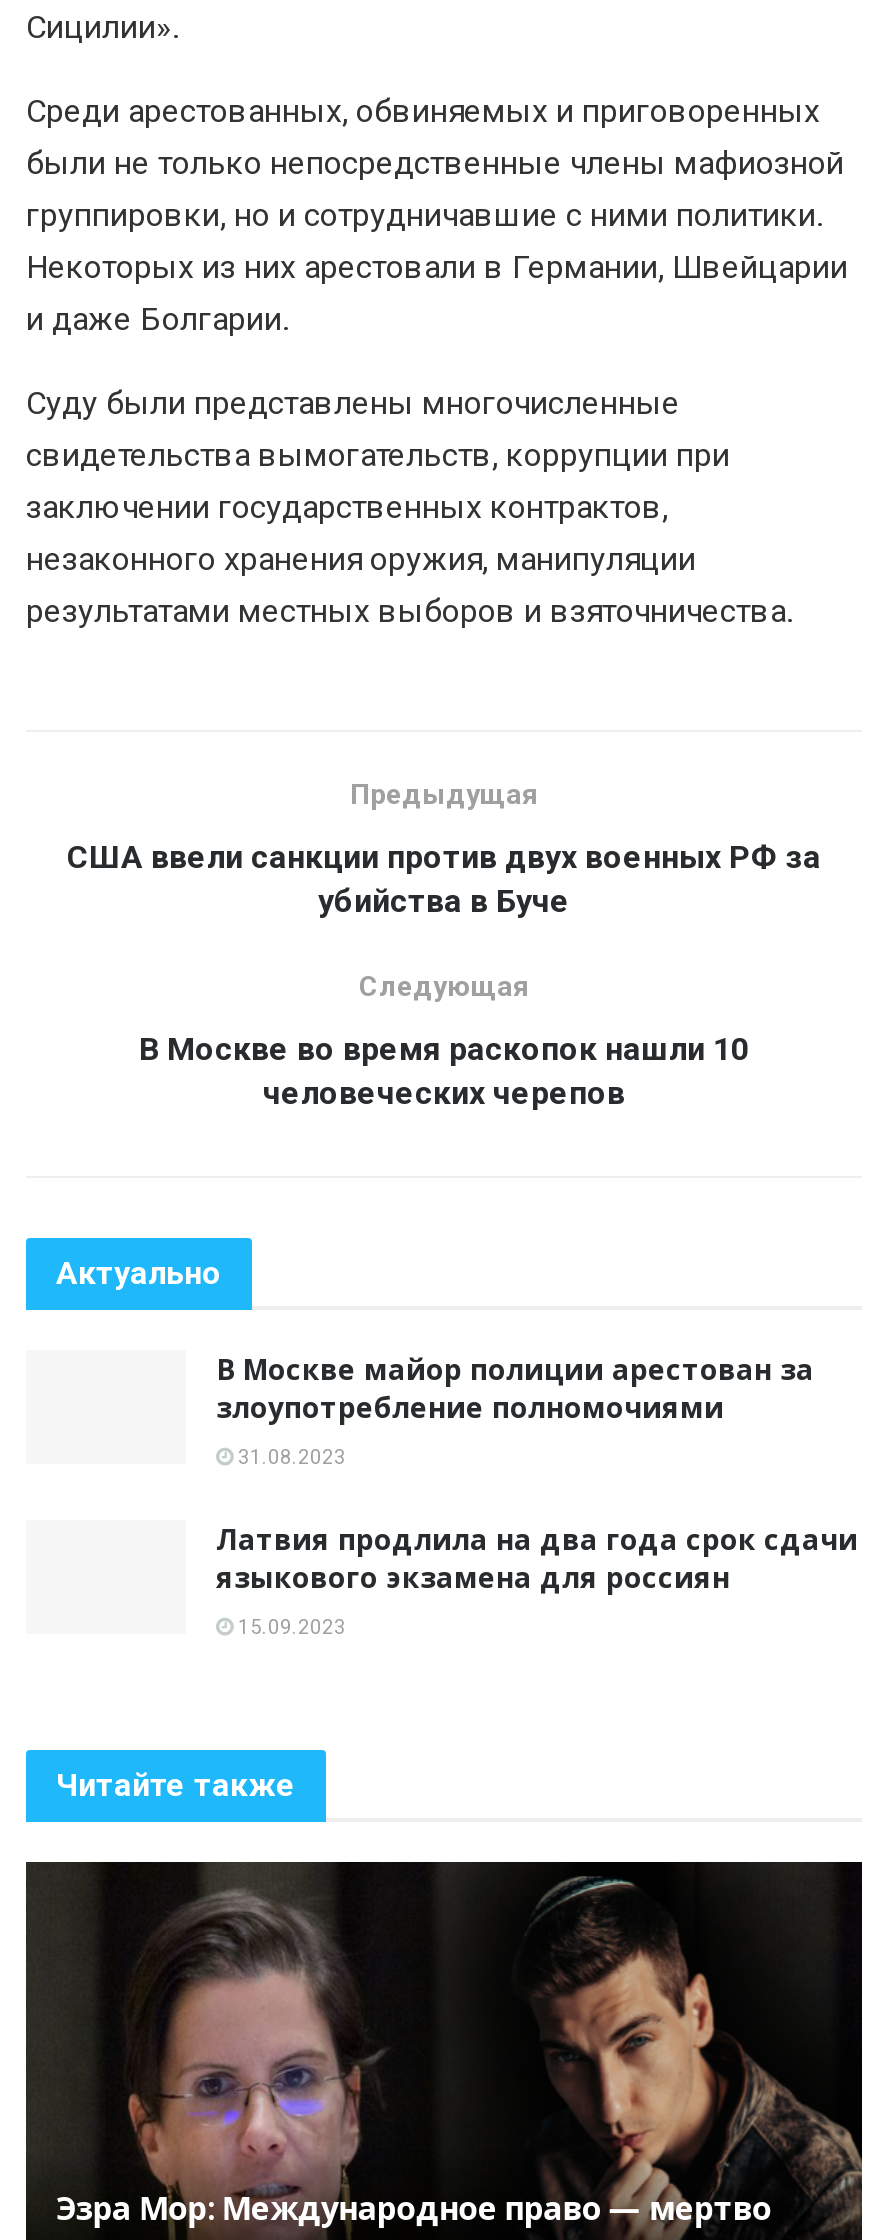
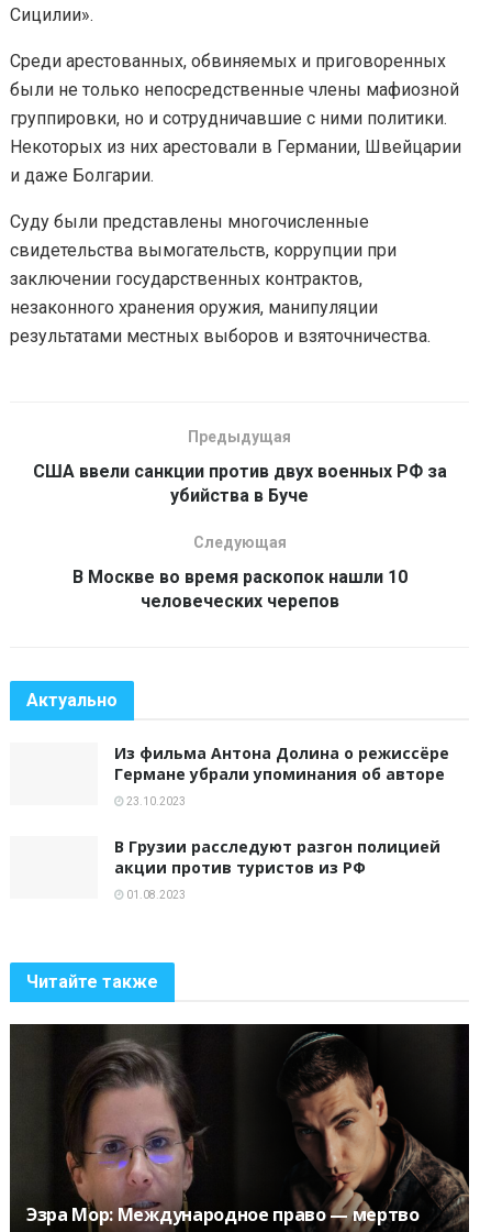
- В Москве майор полиции арестован за
- злоупотребление полномочиями
+ Из фильма Антона Долина о режиссёре
+ Германе убрали упоминания об авторе

- 31.08.2023
+ 23.10.2023

- Латвия продлила на два года срок сдачи
- языкового экзамена для россиян
+ В Грузии расследуют разгон полицией
+ акции против туристов из РФ

- 15.09.2023
+ 01.08.2023
